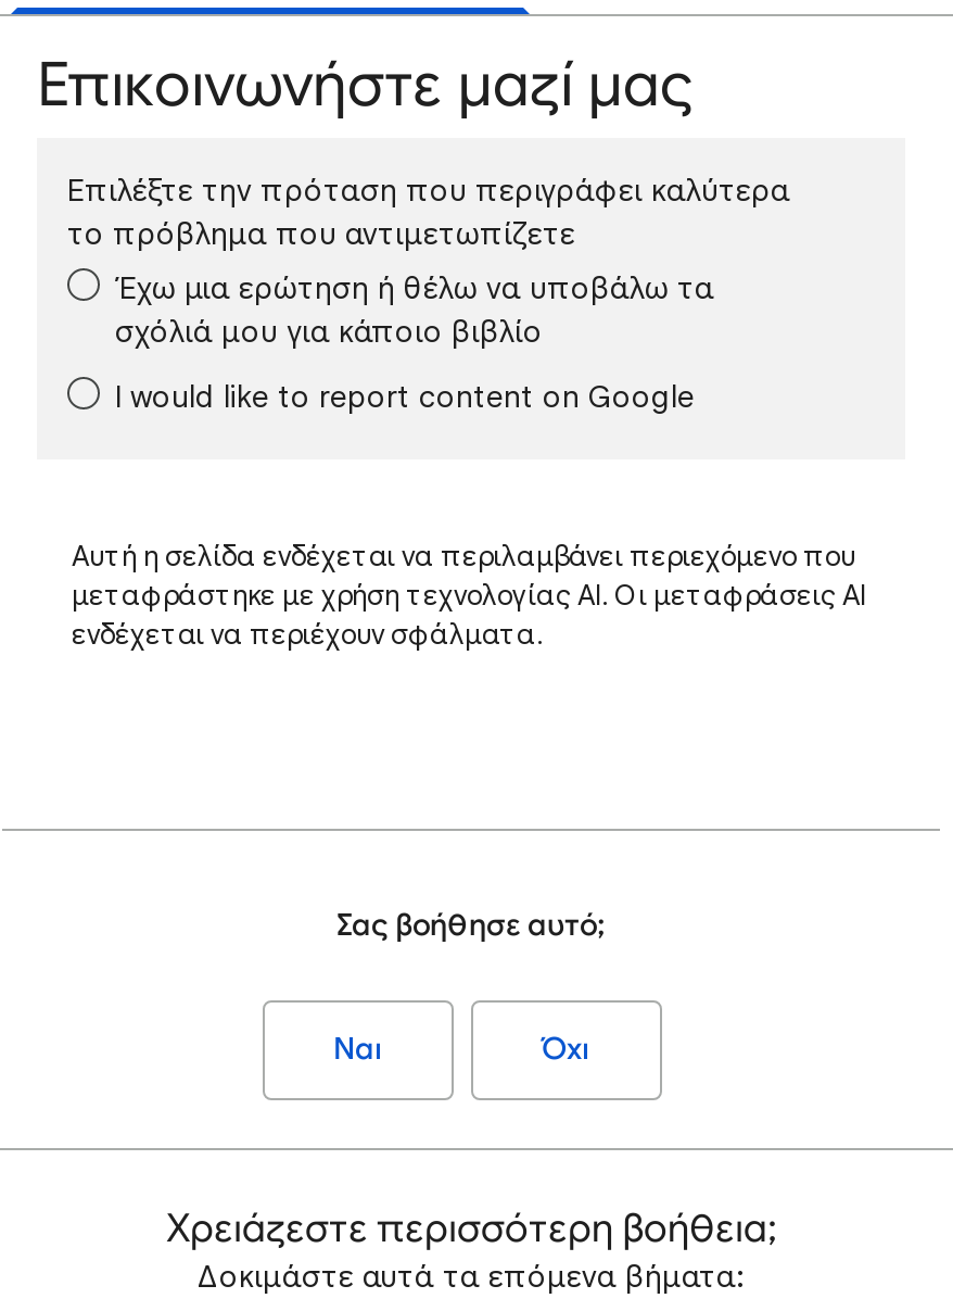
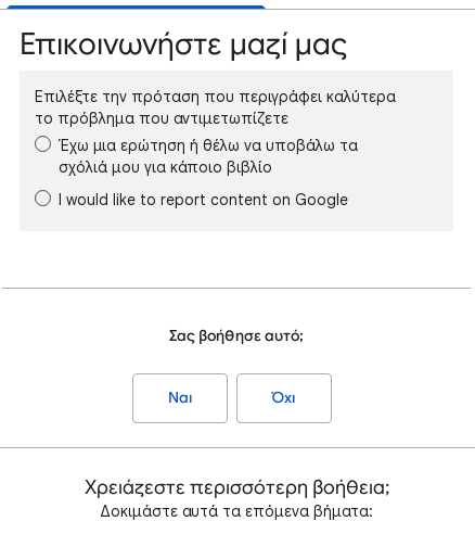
- Αυτή η σελίδα ενδέχεται να περιλαμβάνει περιεχόμενο που
- μεταφράστηκε με χρήση τεχνολογίας AI. Οι μεταφράσεις AI
- ενδέχεται να περιέχουν σφάλματα.
